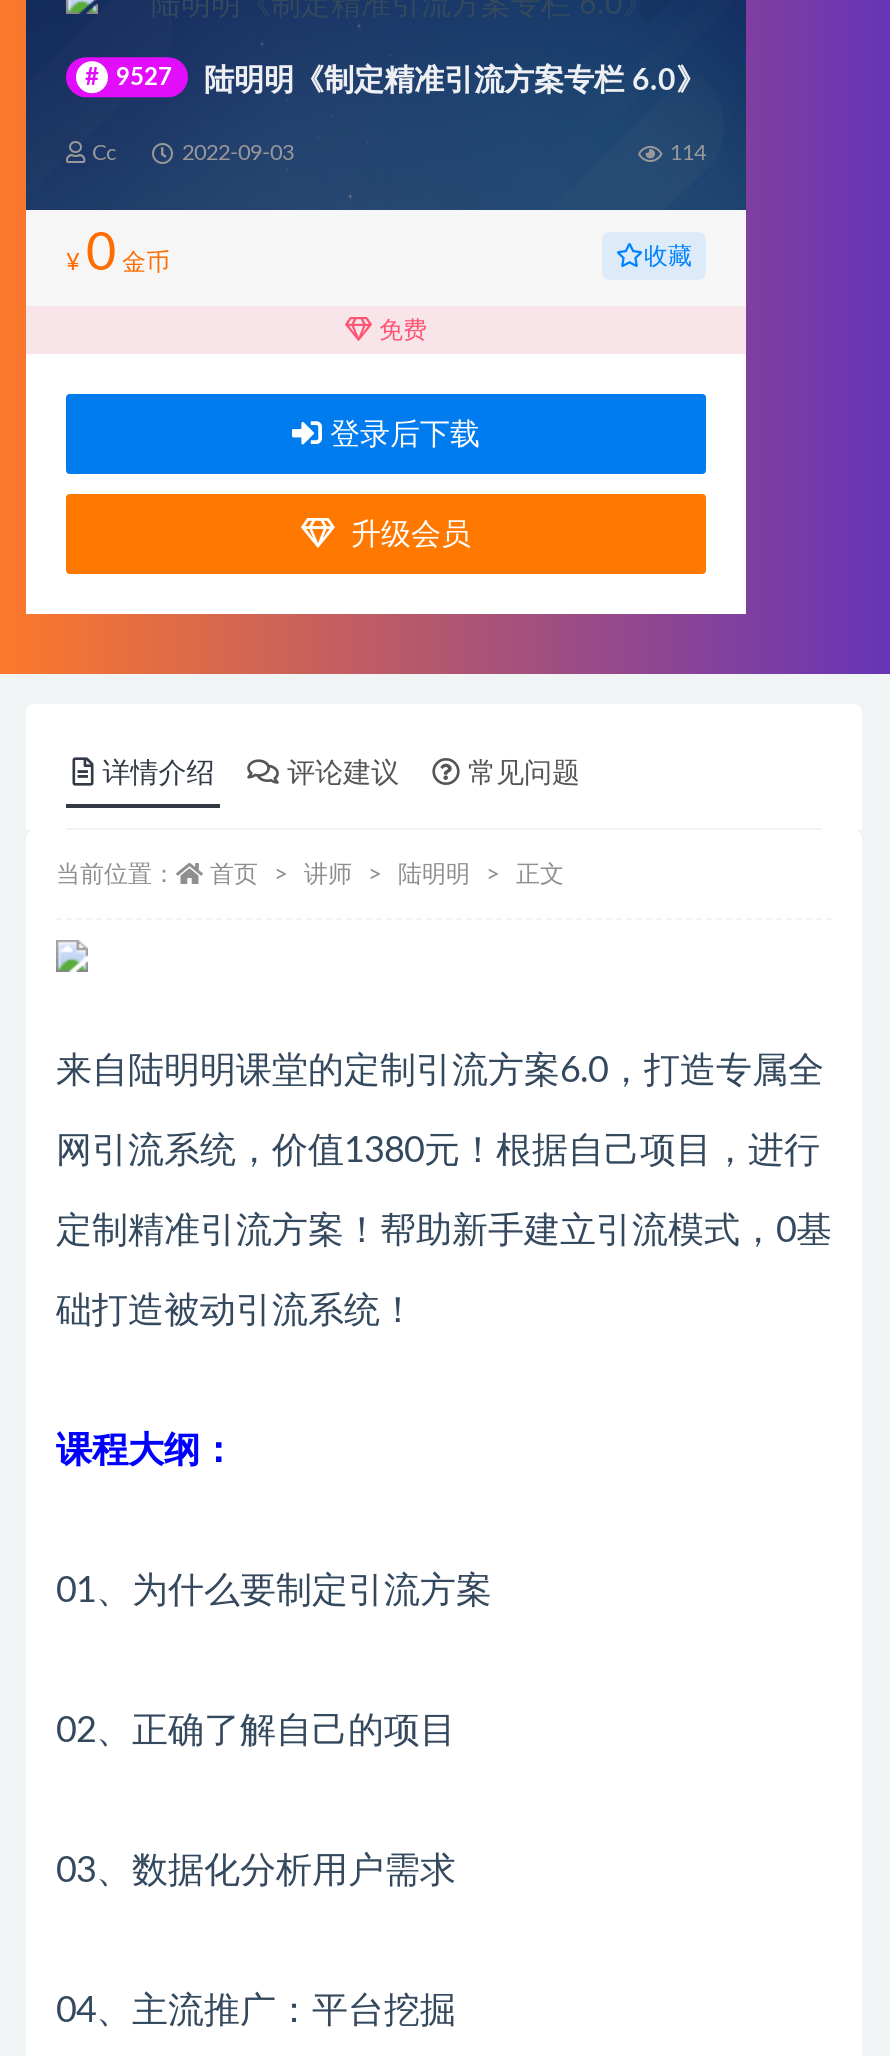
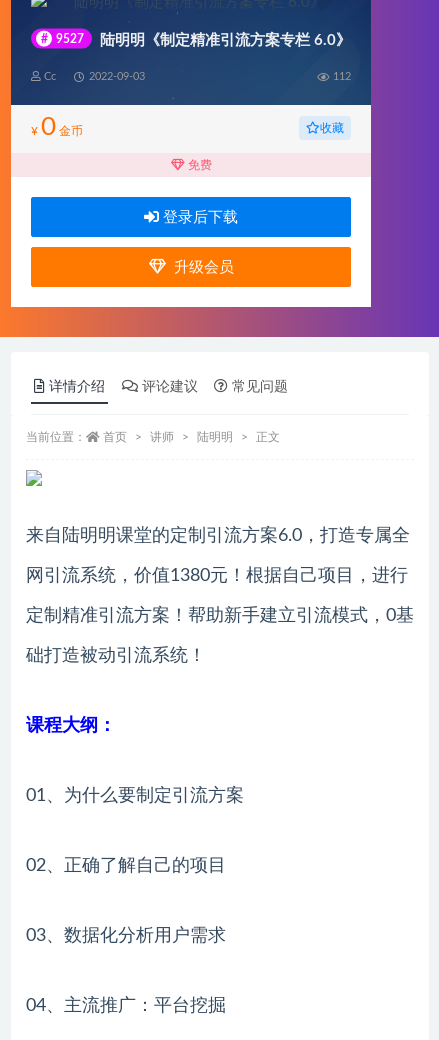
- 114
+ 112
